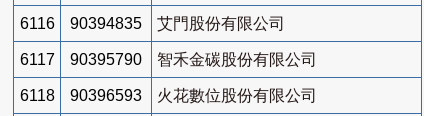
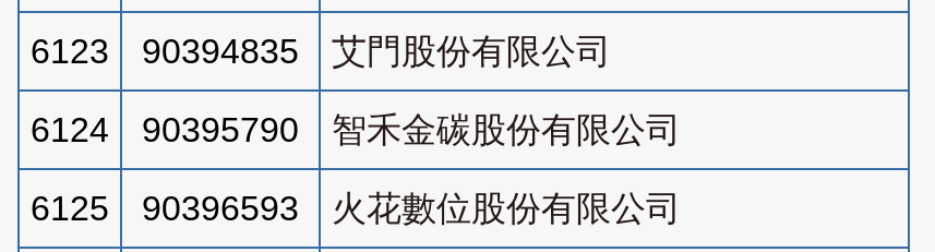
- 6116 90394835 艾門股份有限公司
+ 6123 90394835 艾門股份有限公司

- 6117 90395790 智禾金碳股份有限公司
+ 6124 90395790 智禾金碳股份有限公司

- 6118 90396593 火花數位股份有限公司
+ 6125 90396593 火花數位股份有限公司
